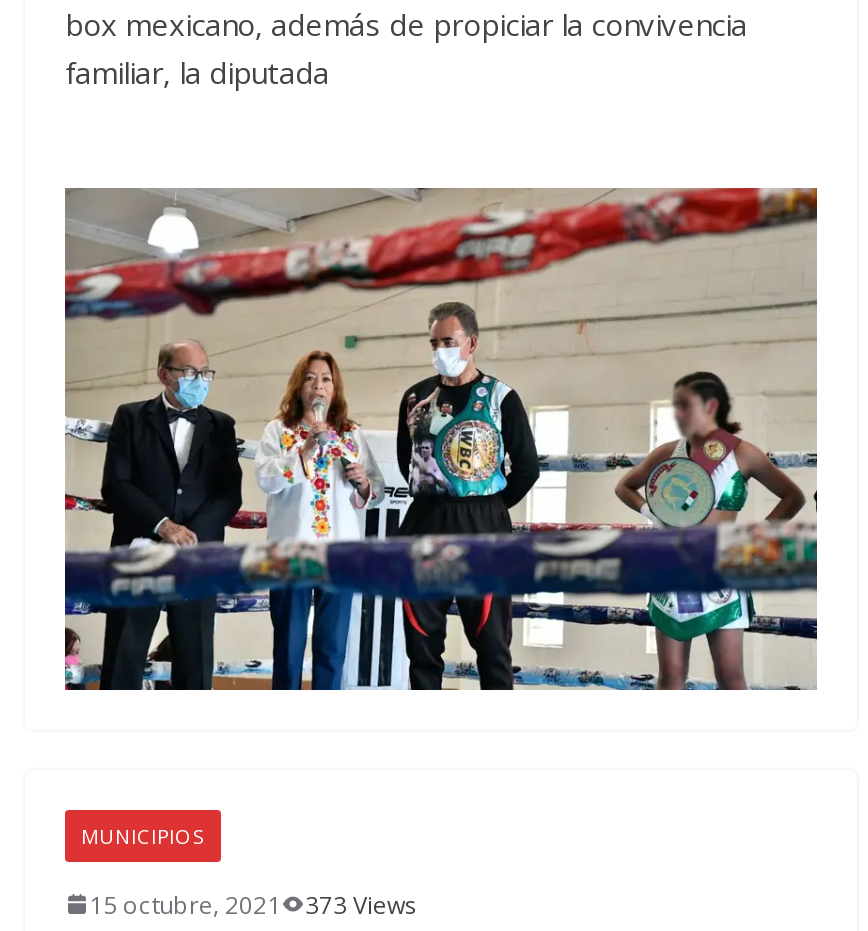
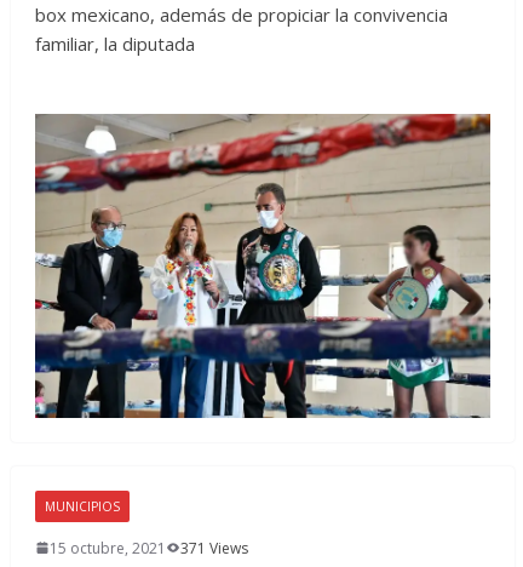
- 15 octubre, 2021 373 Views
+ 15 octubre, 2021 371 Views
